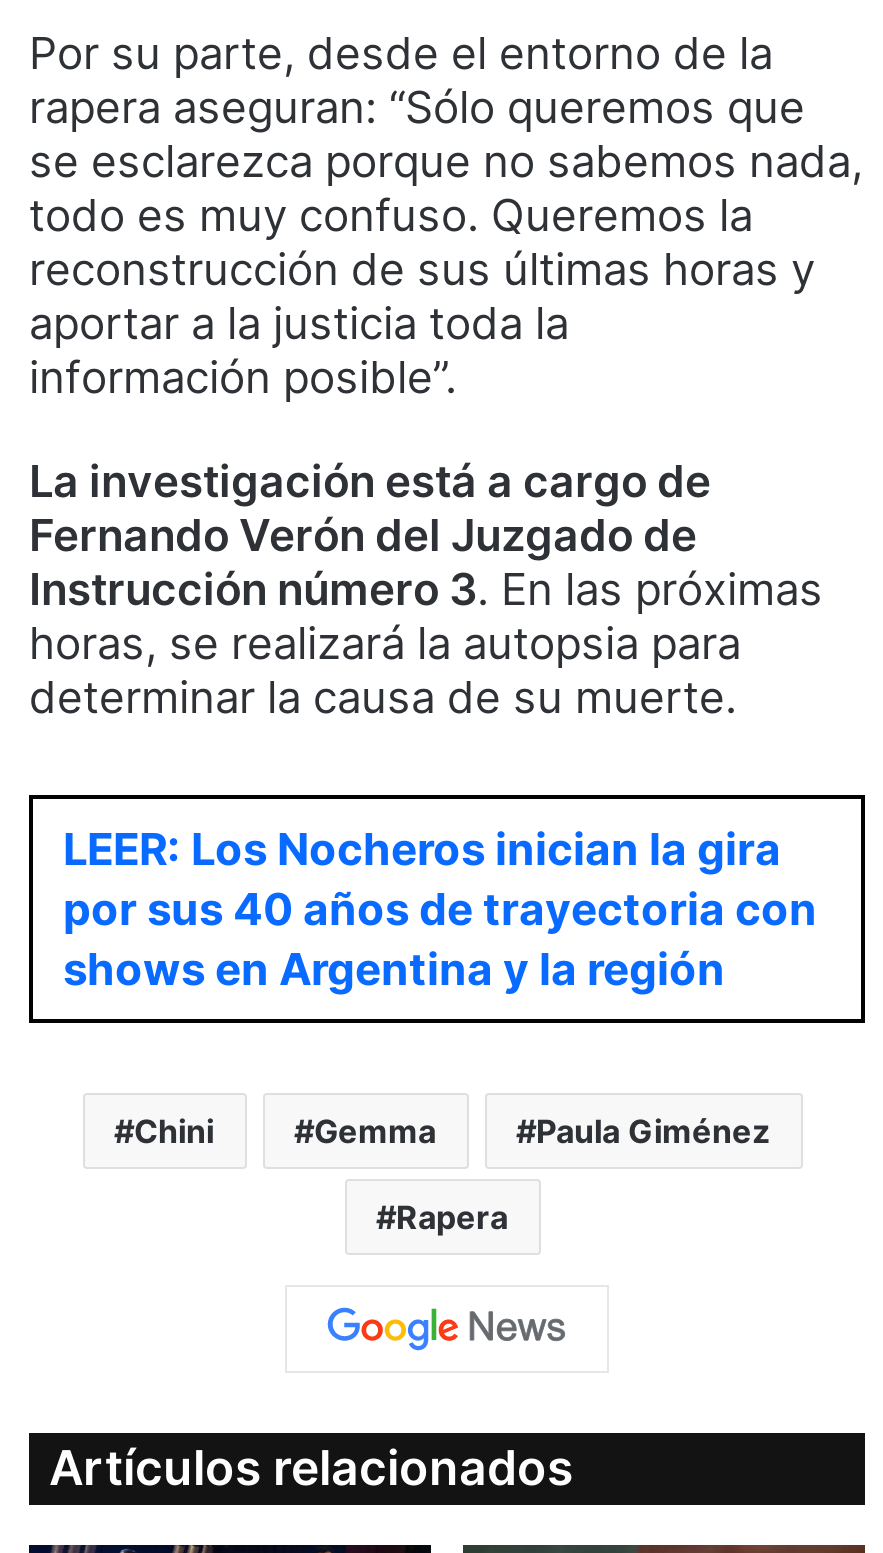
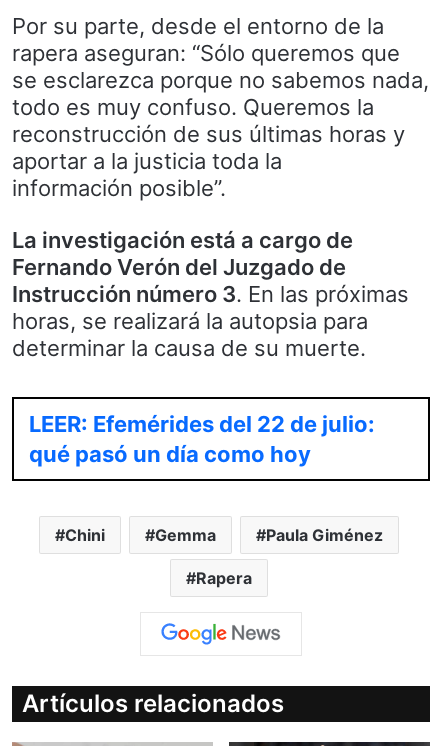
- LEER: Los Nocheros inician la gira
- por sus 40 años de trayectoria con
- shows en Argentina y la región
+ LEER: Efemérides del 22 de julio:
+ qué pasó un día como hoy
